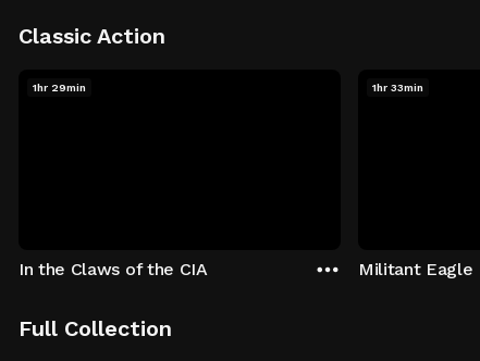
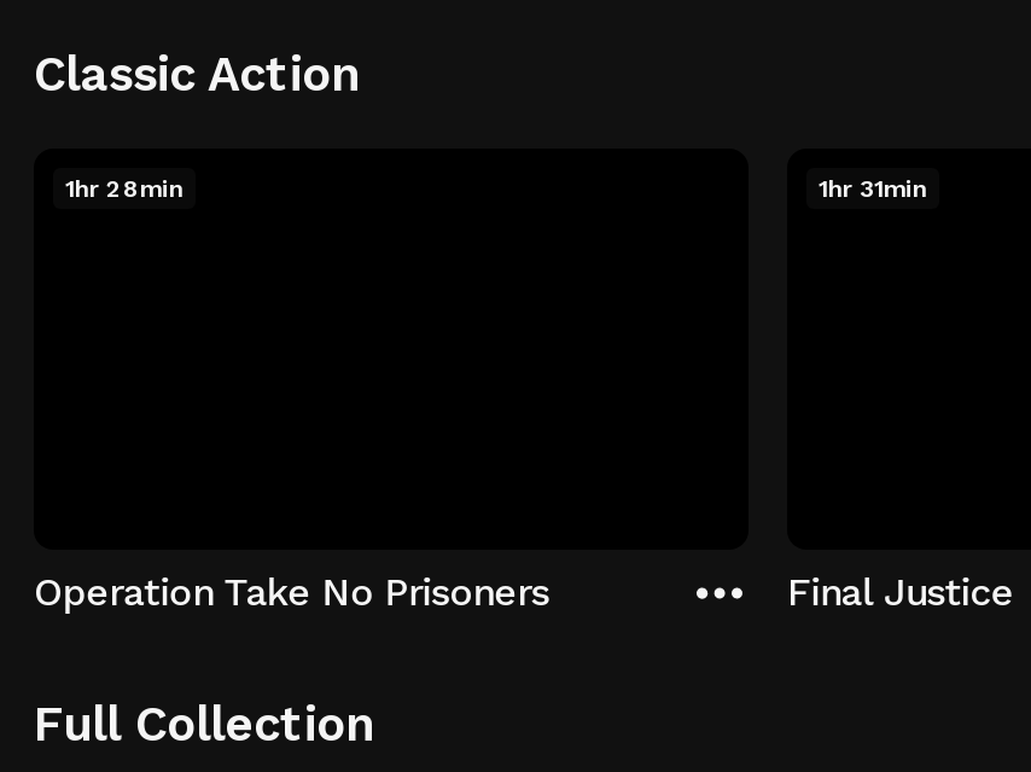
- 1hr 29min
+ 1hr 28min

- 1hr 33min
+ 1hr 31min

- In the Claws of the CIA
+ Operation Take No Prisoners

- Militant Eagle
+ Final Justice
